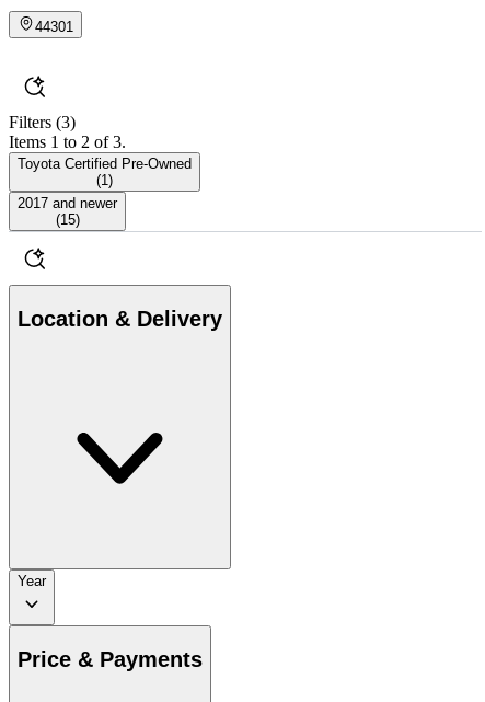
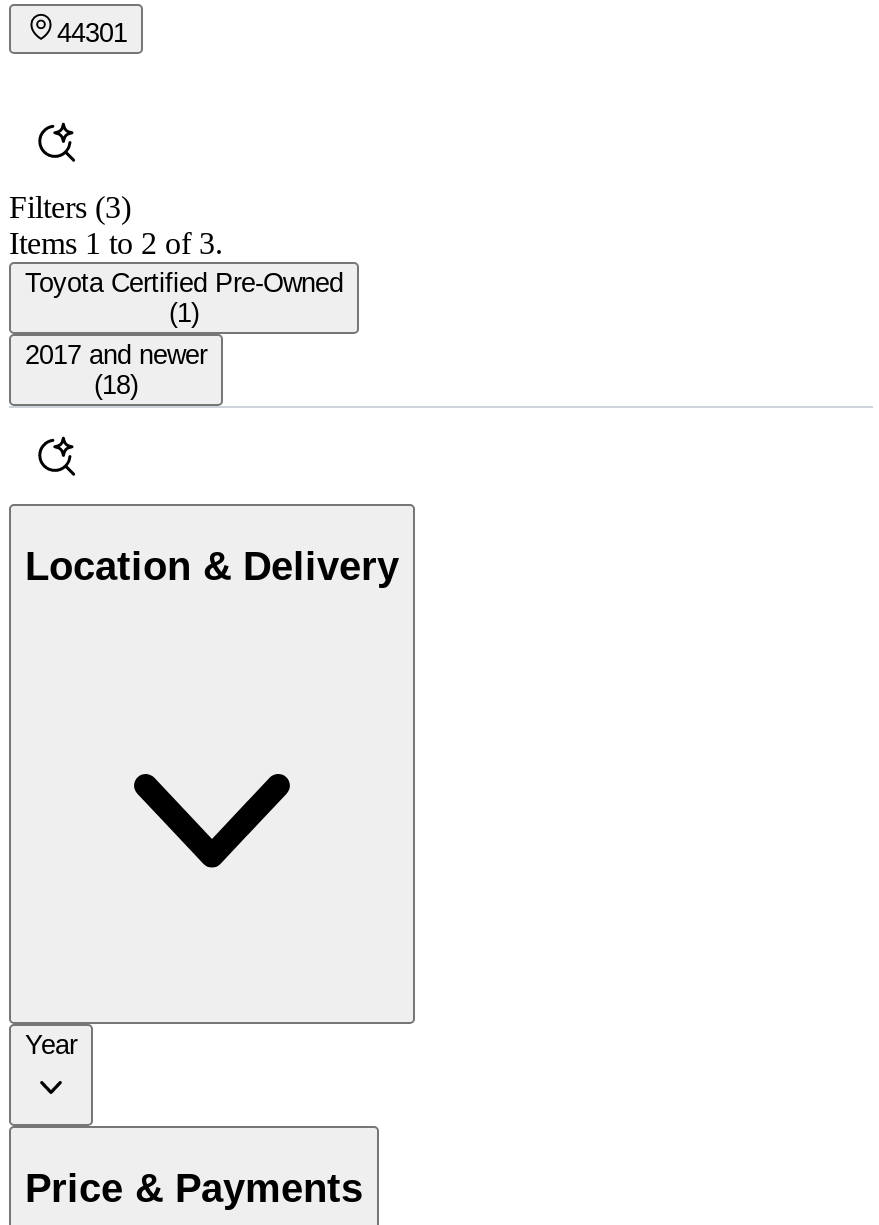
- (15)
+ (18)
